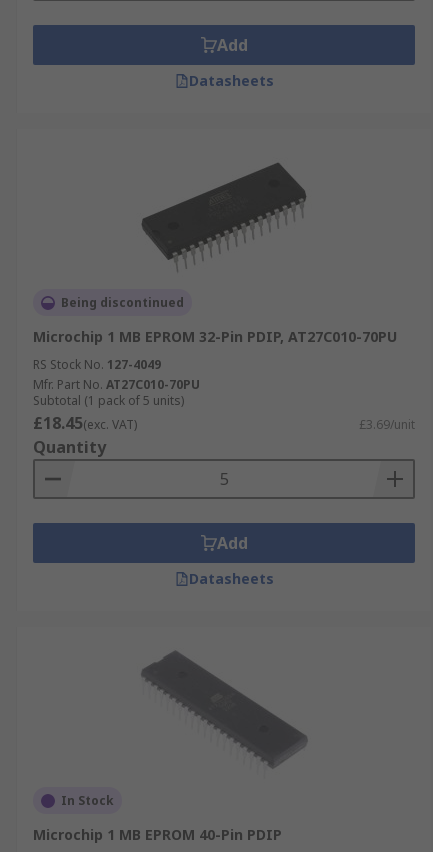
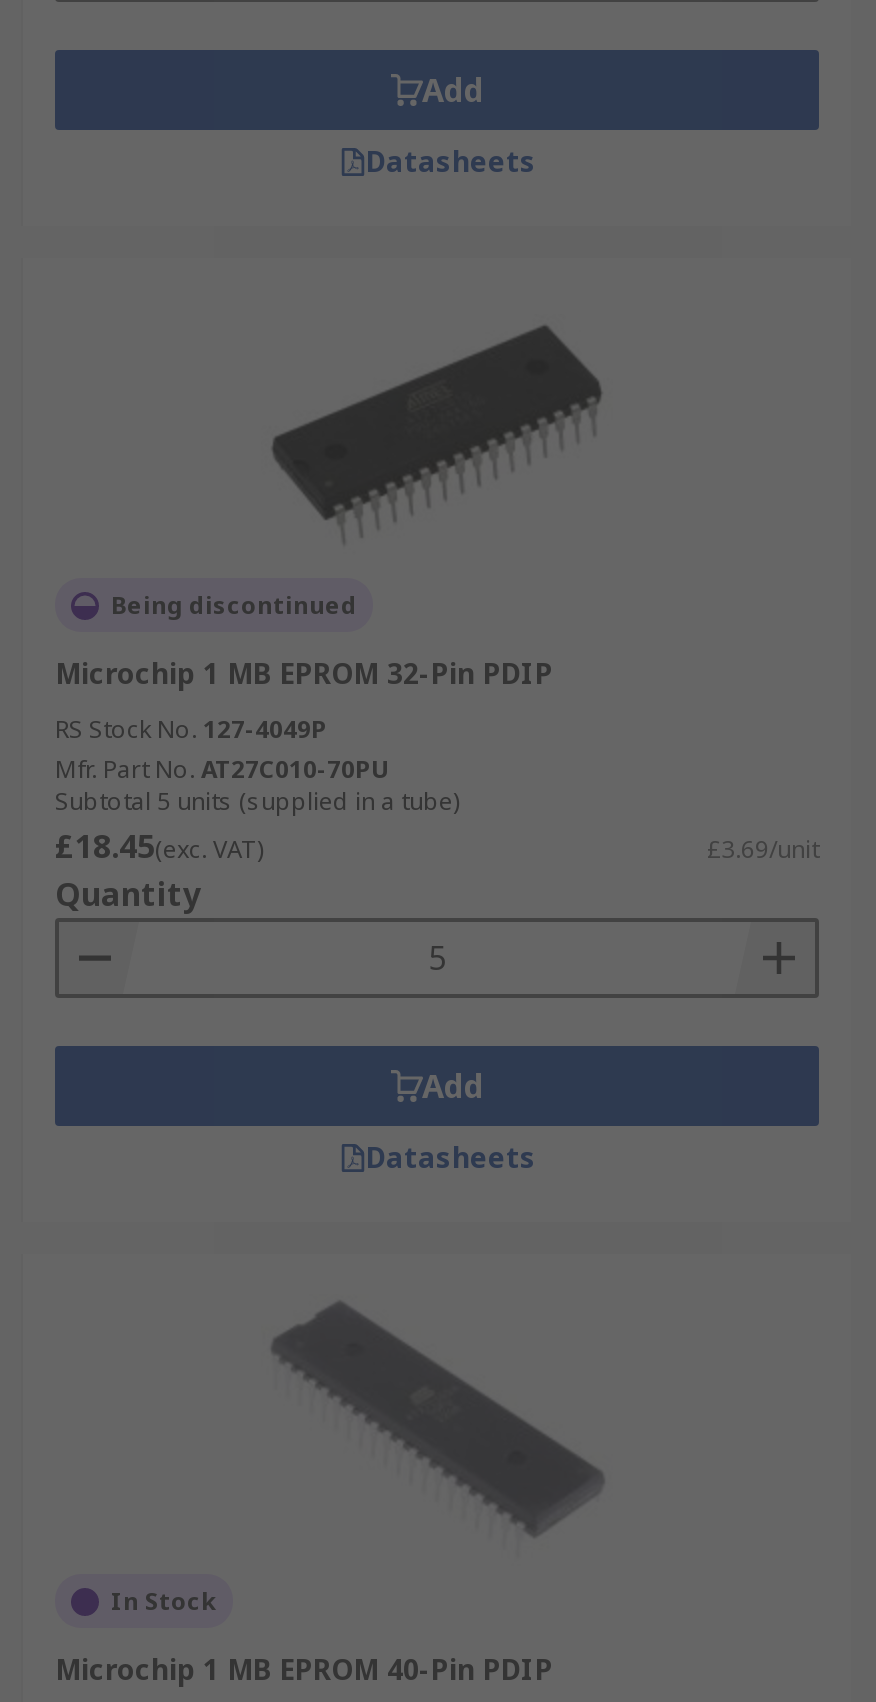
- Microchip 1 MB EPROM 32-Pin PDIP, AT27C010-70PU
+ Microchip 1 MB EPROM 32-Pin PDIP

- RS Stock No. 127-4049
+ RS Stock No. 127-4049P

- Subtotal (1 pack of 5 units)
+ Subtotal 5 units (supplied in a tube)
